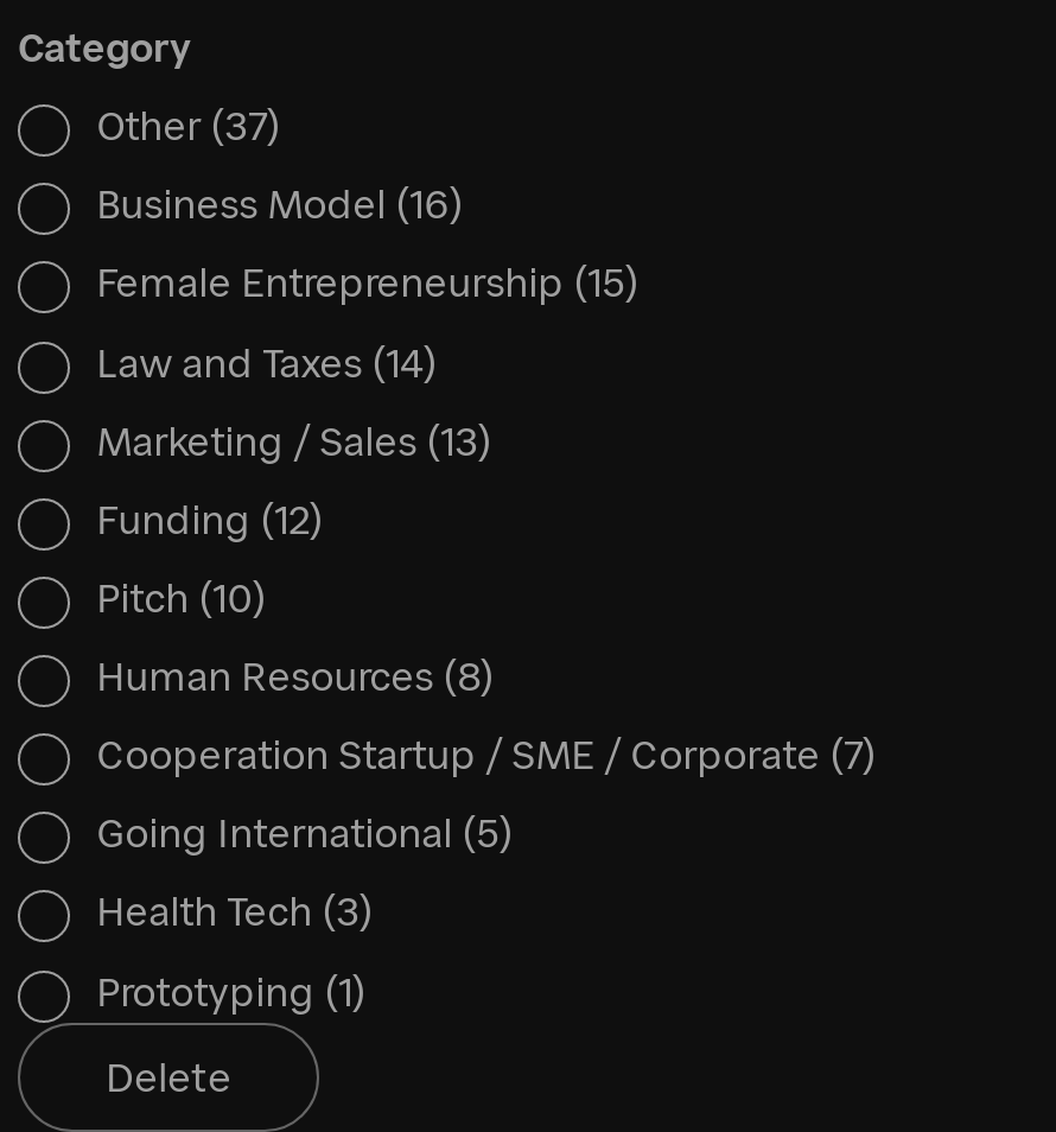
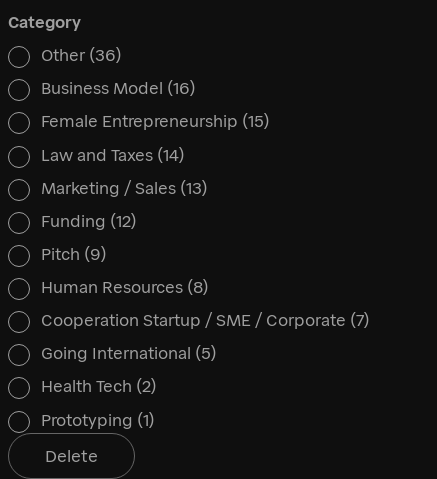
- Other (37)
+ Other (36)

- Pitch (10)
+ Pitch (9)

- Health Tech (3)
+ Health Tech (2)
